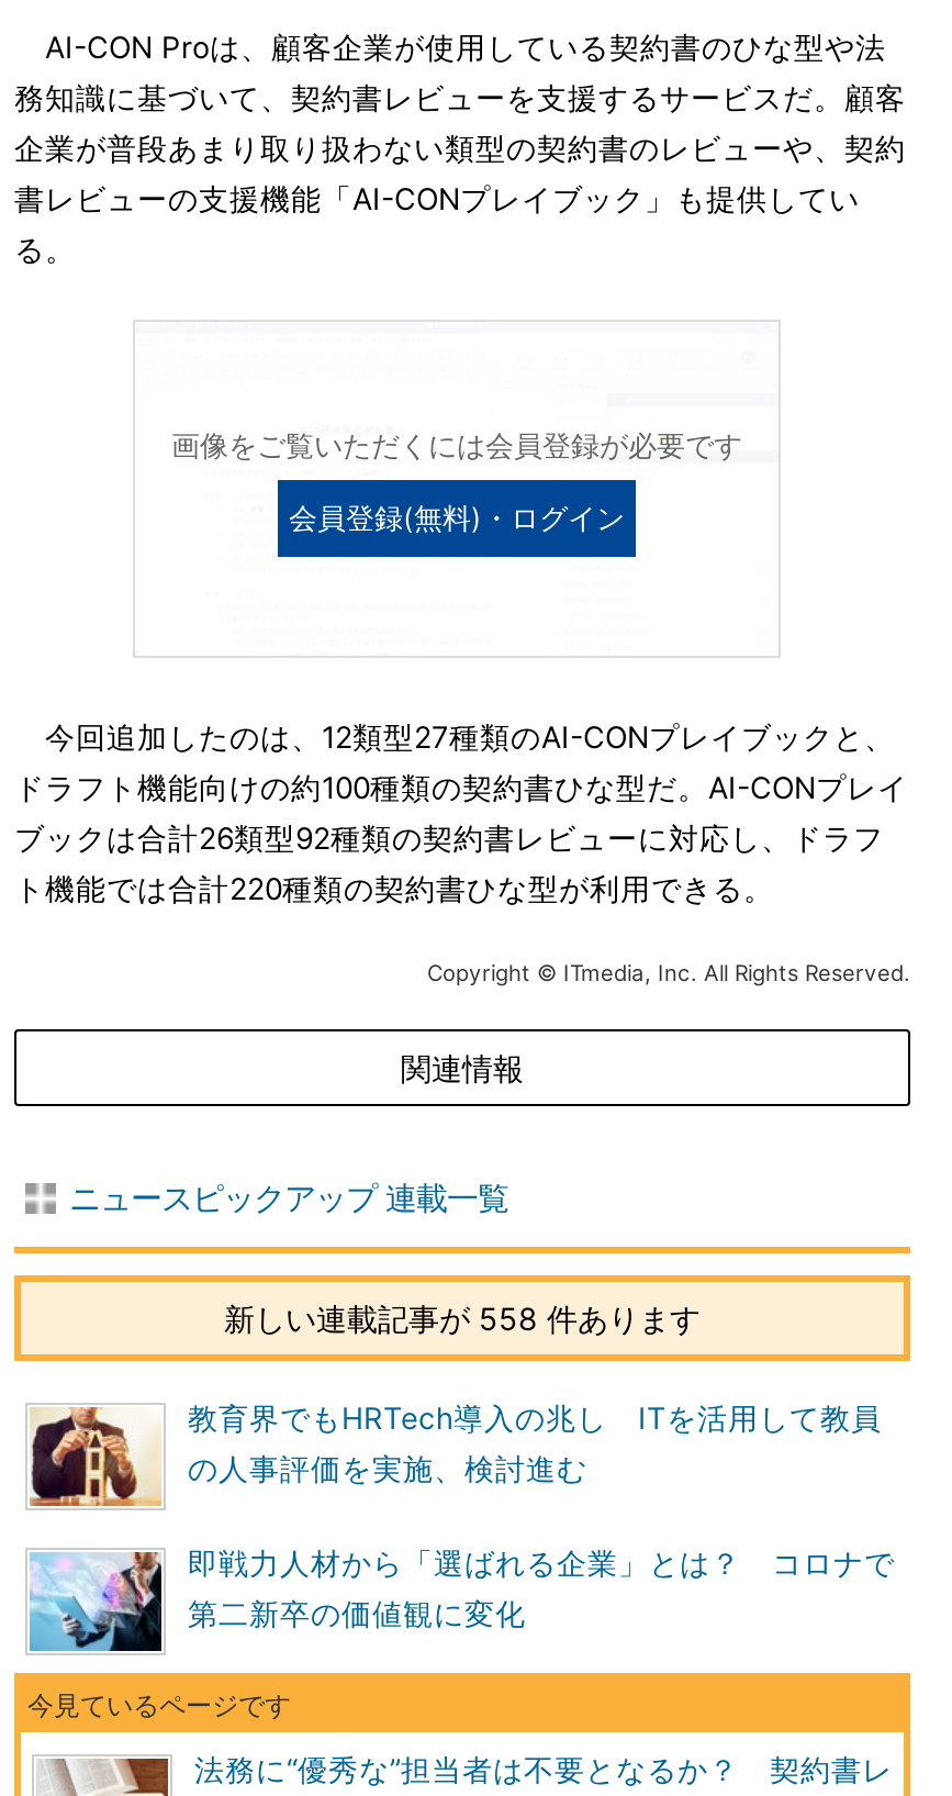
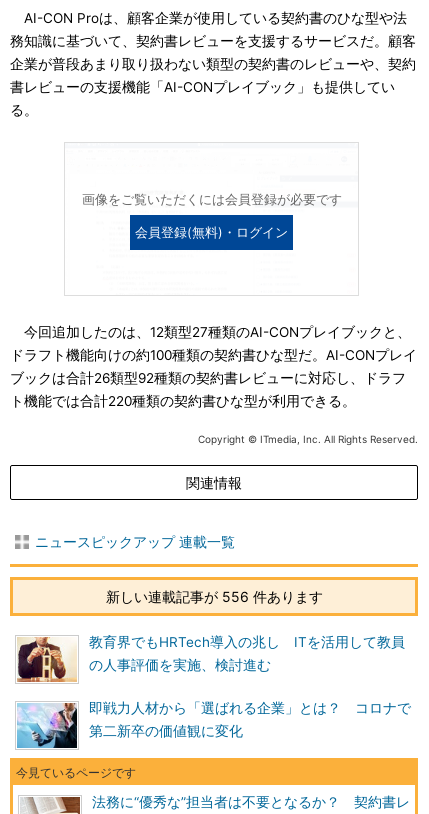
- 新しい連載記事が 558 件あります
+ 新しい連載記事が 556 件あります
